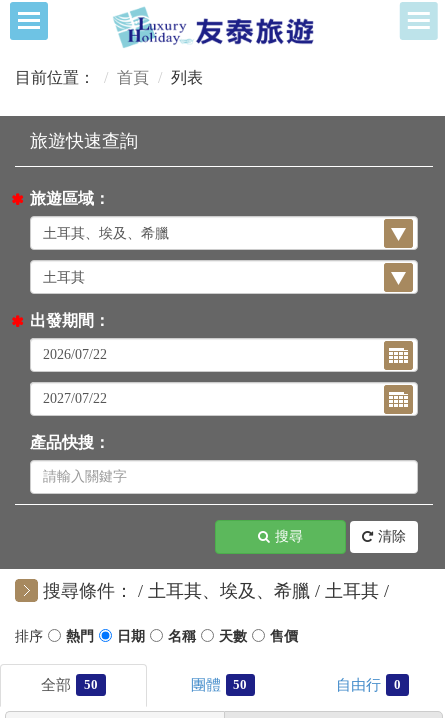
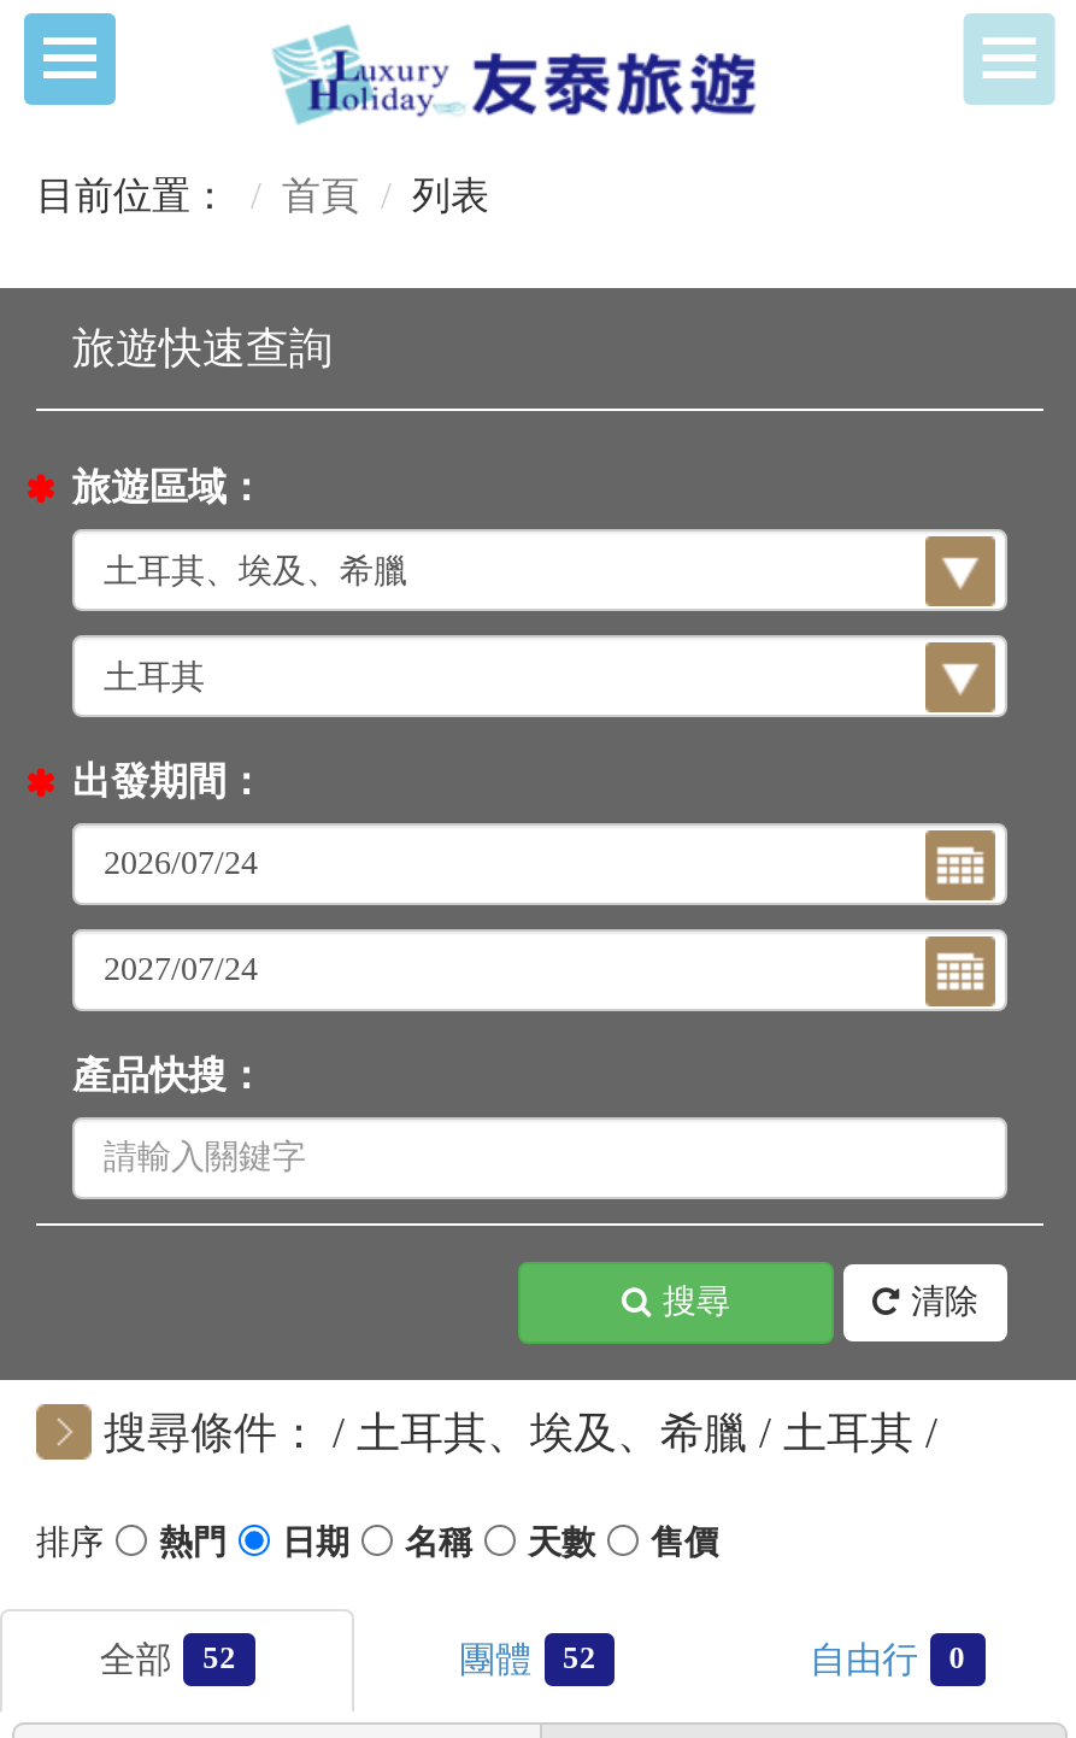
- 50
+ 52

- 50
+ 52
